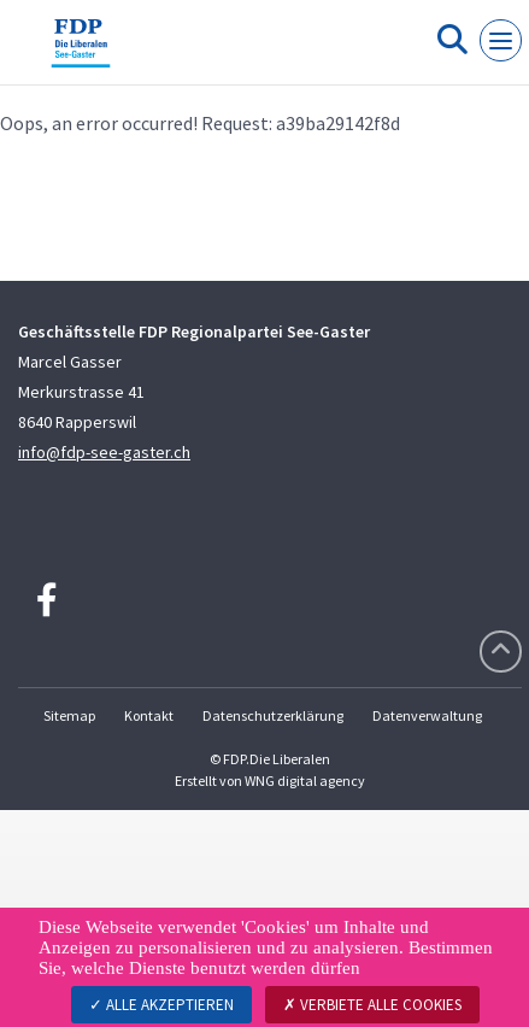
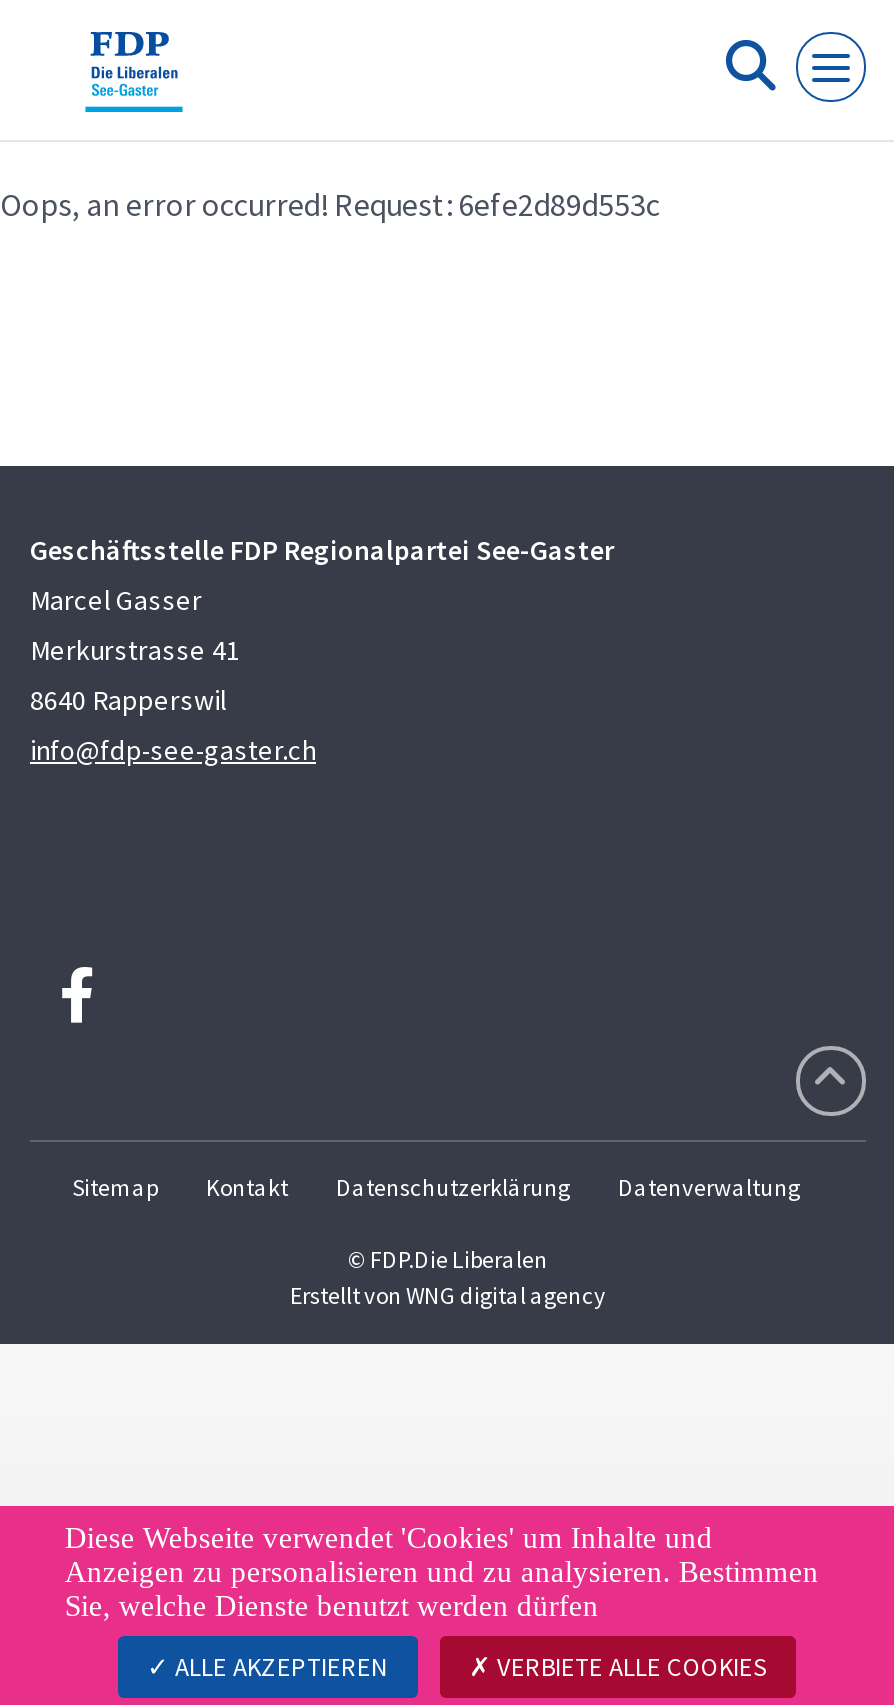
- Oops, an error occurred! Request: a39ba29142f8d
+ Oops, an error occurred! Request: 6efe2d89d553c
